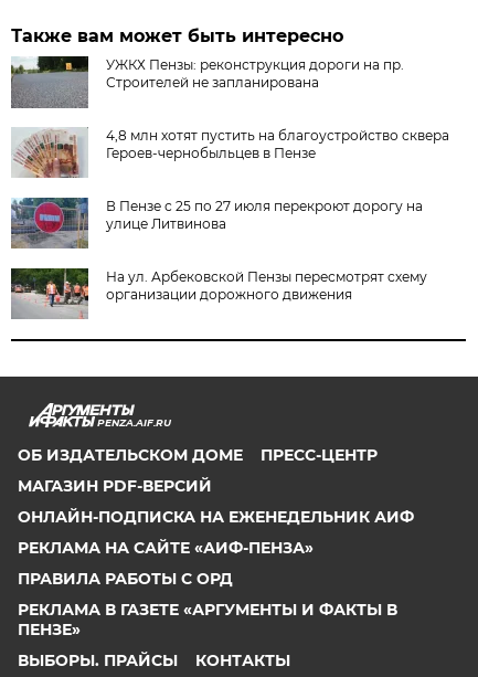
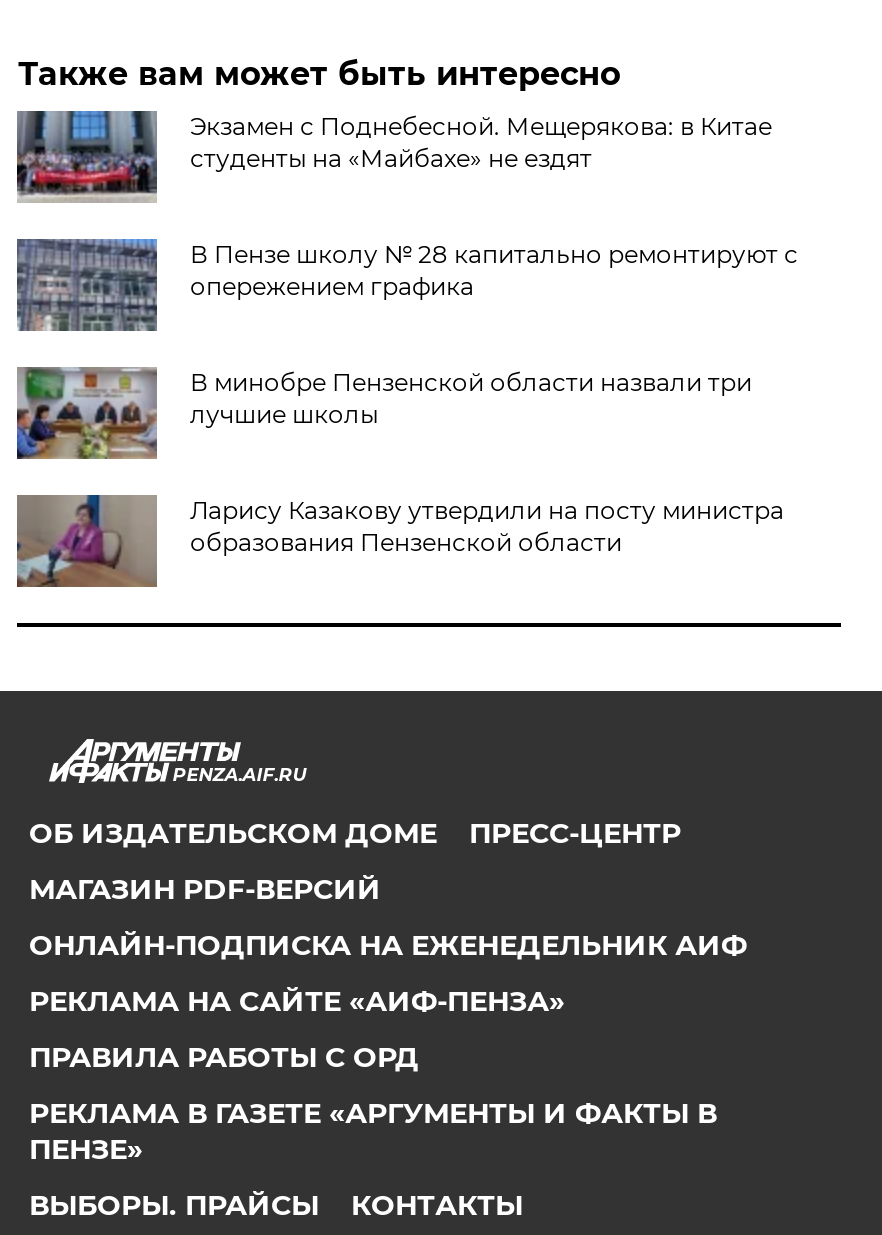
- [image]
- УЖКХ Пензы: реконструкция дороги на пр.
- Строителей не запланирована
+ [image]
+ Экзамен с Поднебесной. Мещерякова: в Китае
+ студенты на «Майбахе» не ездят

- [image]
- 4,8 млн хотят пустить на благоустройство сквера
- Героев-чернобыльцев в Пензе
+ [image]
+ В Пензе школу № 28 капитально ремонтируют с
+ опережением графика

- [image]
- В Пензе с 25 по 27 июля перекроют дорогу на
- улице Литвинова
+ [image]
+ В минобре Пензенской области назвали три
+ лучшие школы

- [image]
- На ул. Арбековской Пензы пересмотрят схему
- организации дорожного движения
+ [image]
+ Ларису Казакову утвердили на посту министра
+ образования Пензенской области
